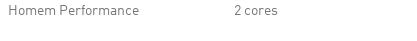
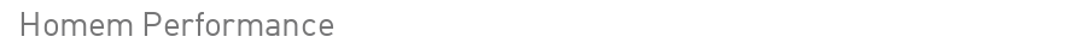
- 2 cores
